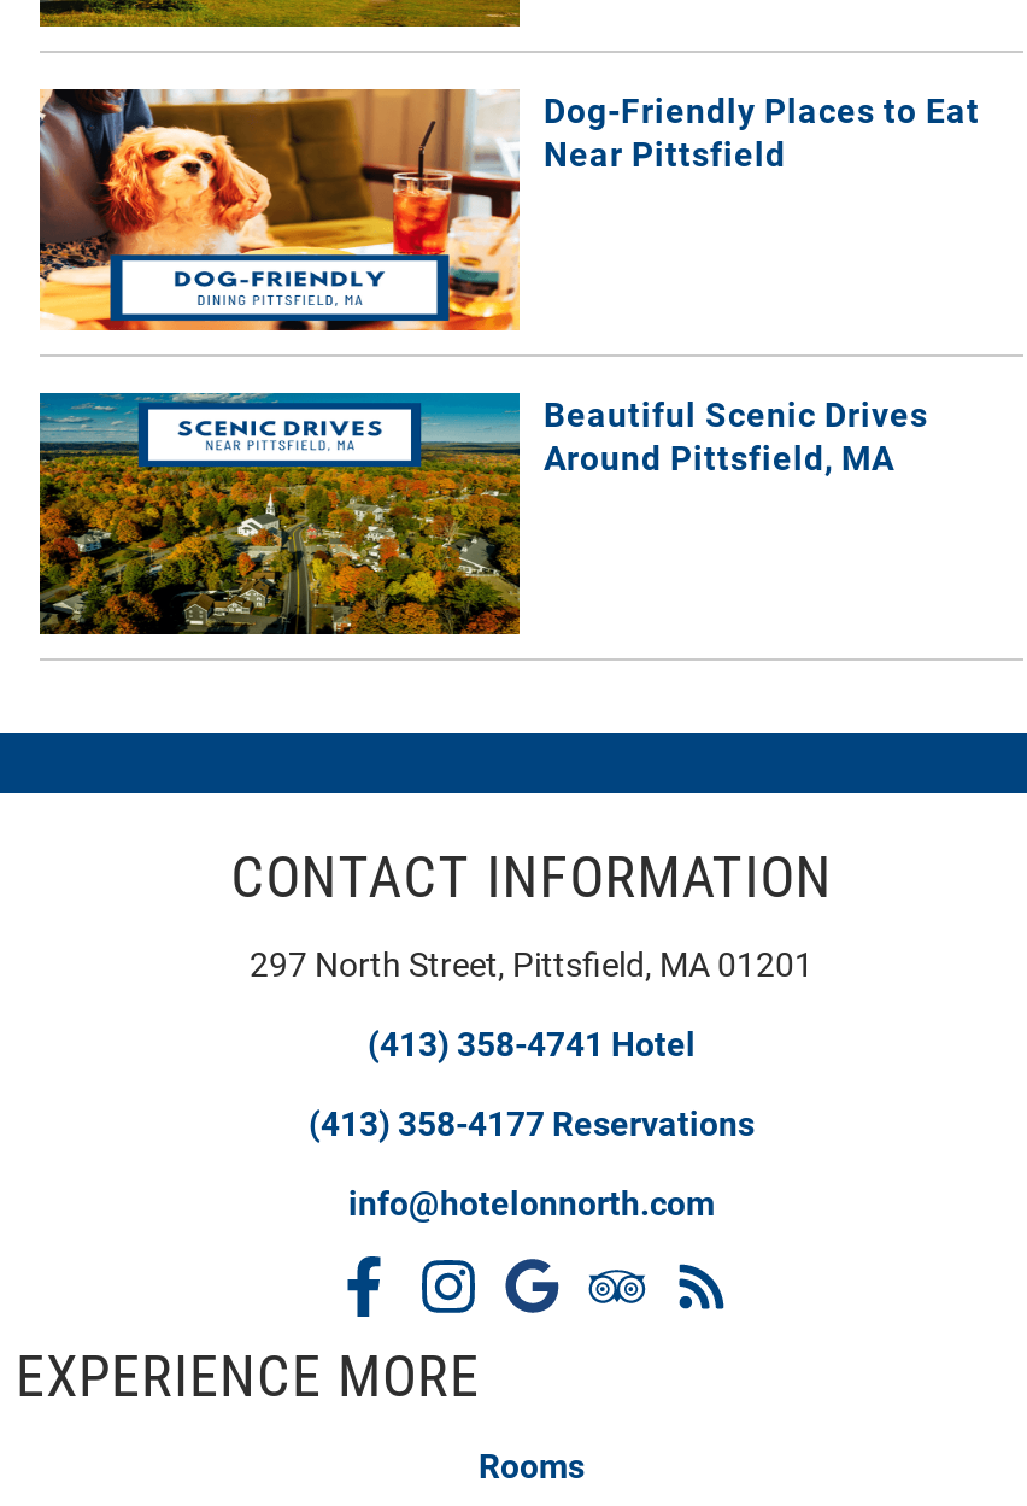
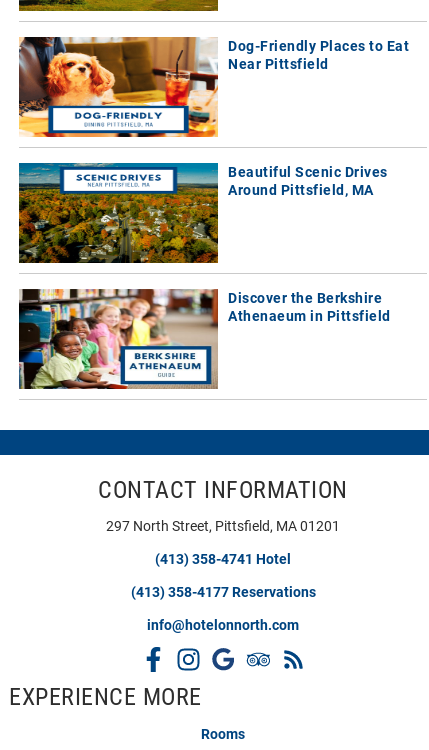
+ [image]
+ Discover the Berkshire
+ Athenaeum in Pittsfield
